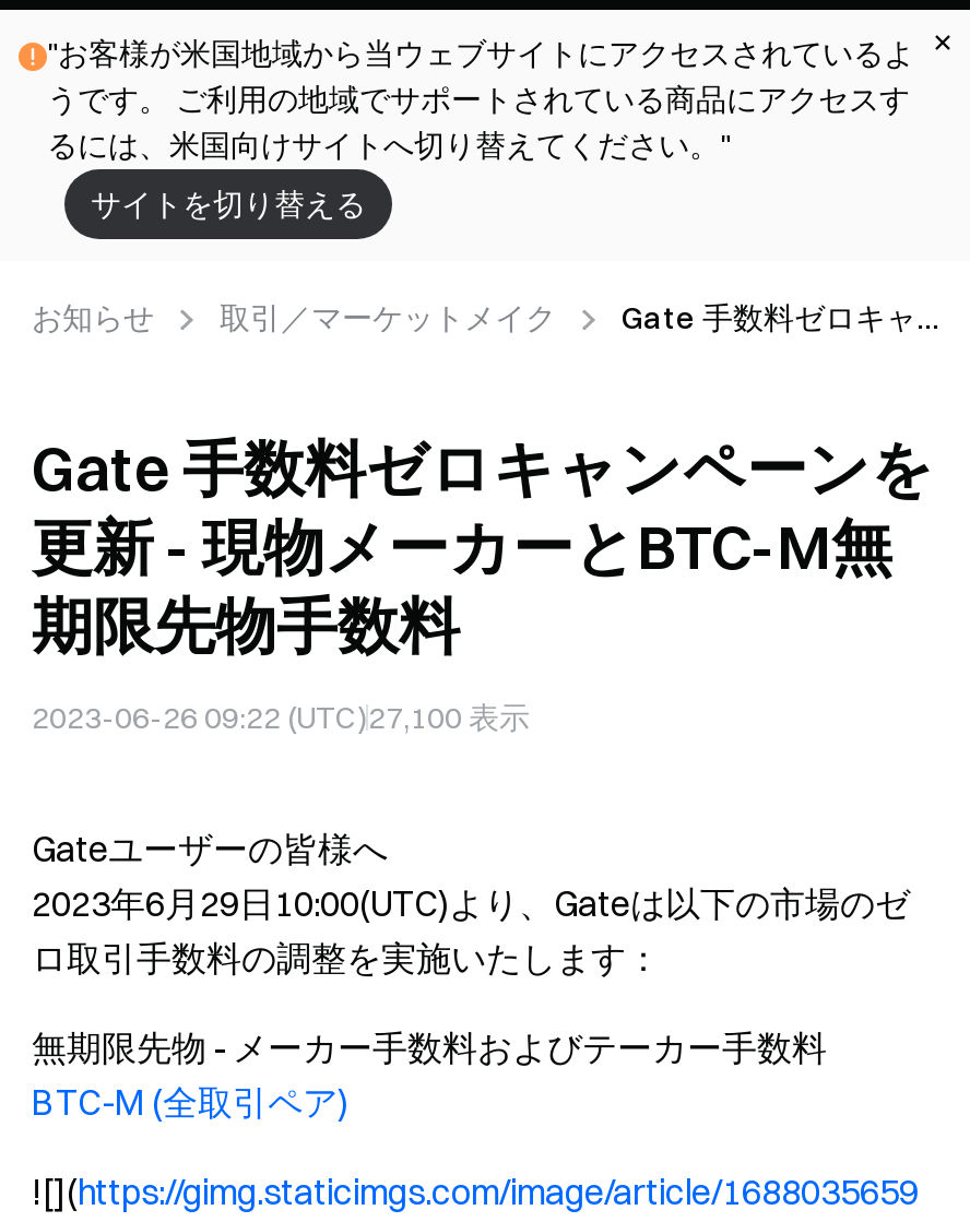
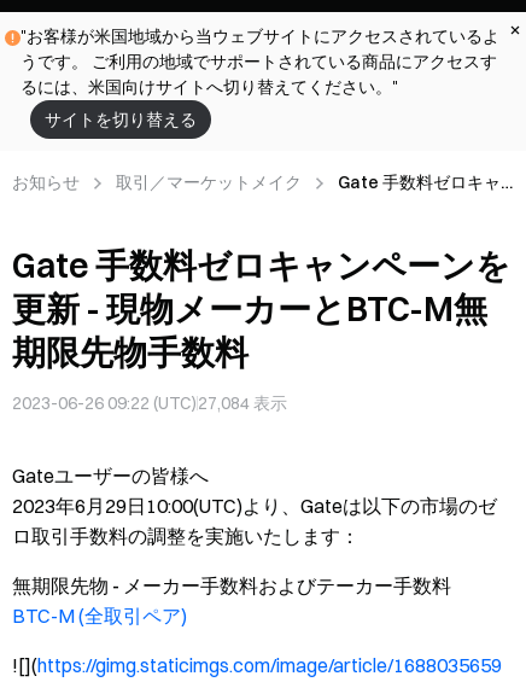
- 2023-06-26 09:22 (UTC)27,100表示
+ 2023-06-26 09:22 (UTC)27,084表示
